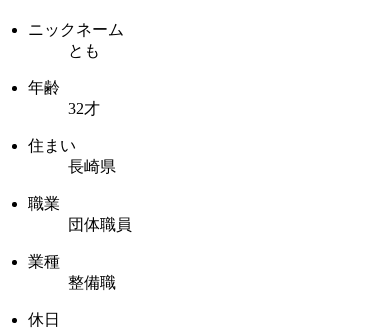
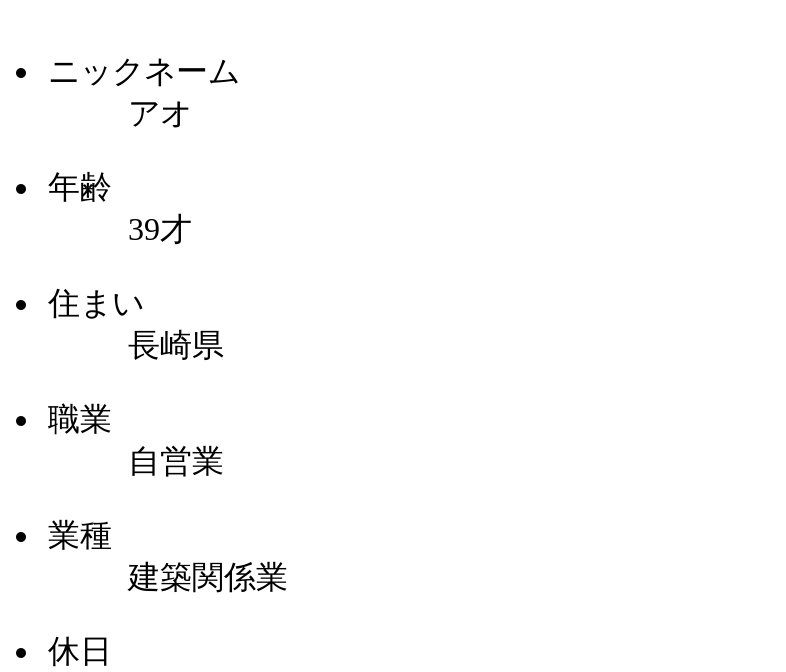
- とも
+ アオ

- 32才
+ 39才

- 団体職員
+ 自営業

- 整備職
+ 建築関係業
